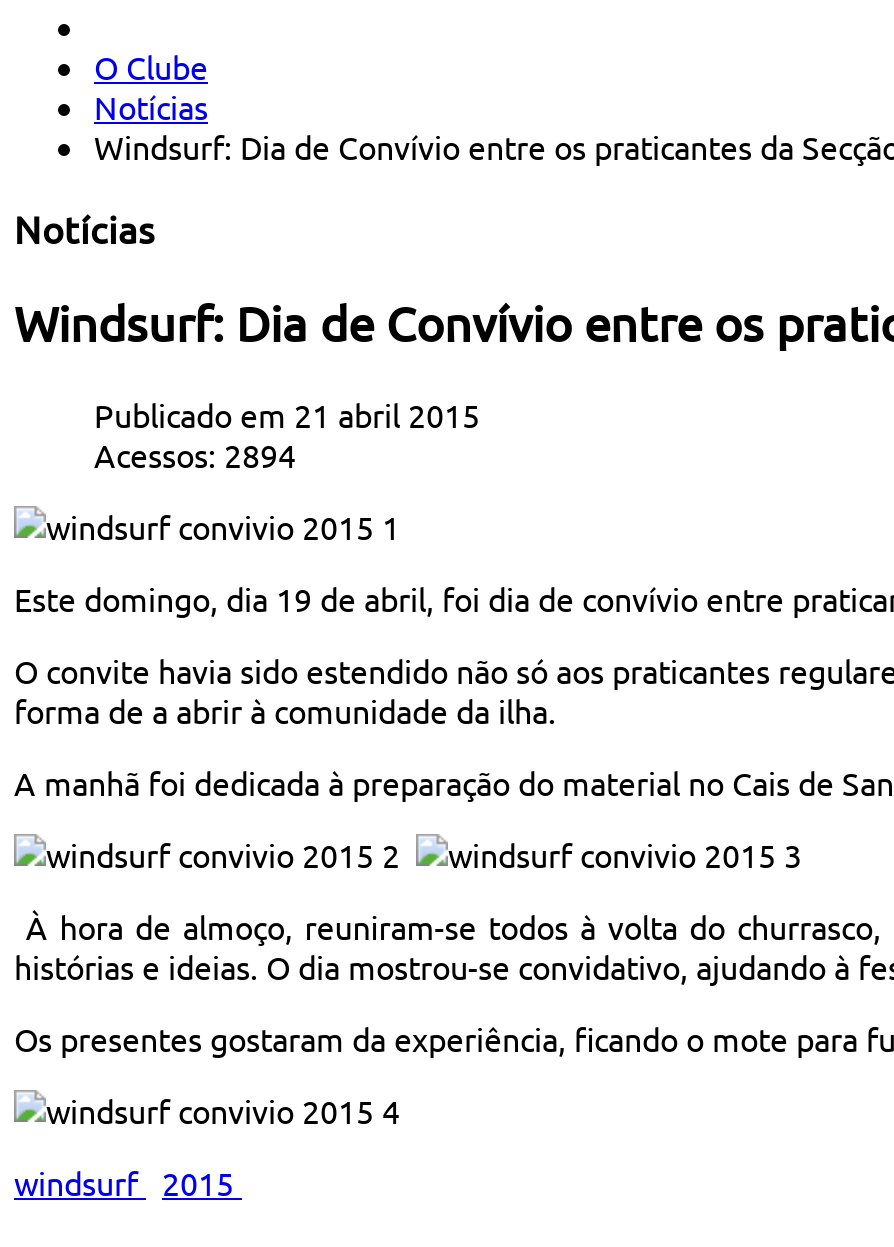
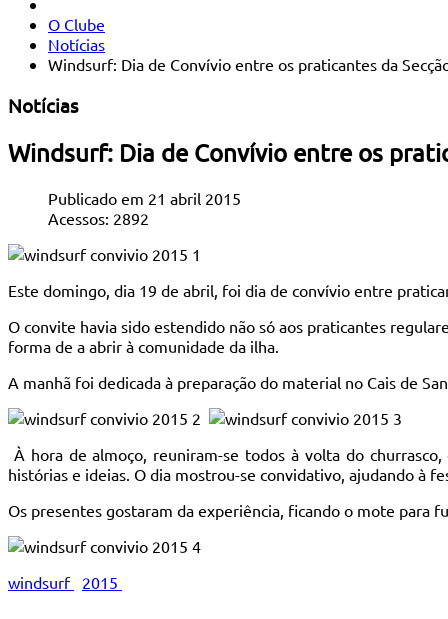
- Acessos: 2894
+ Acessos: 2892
